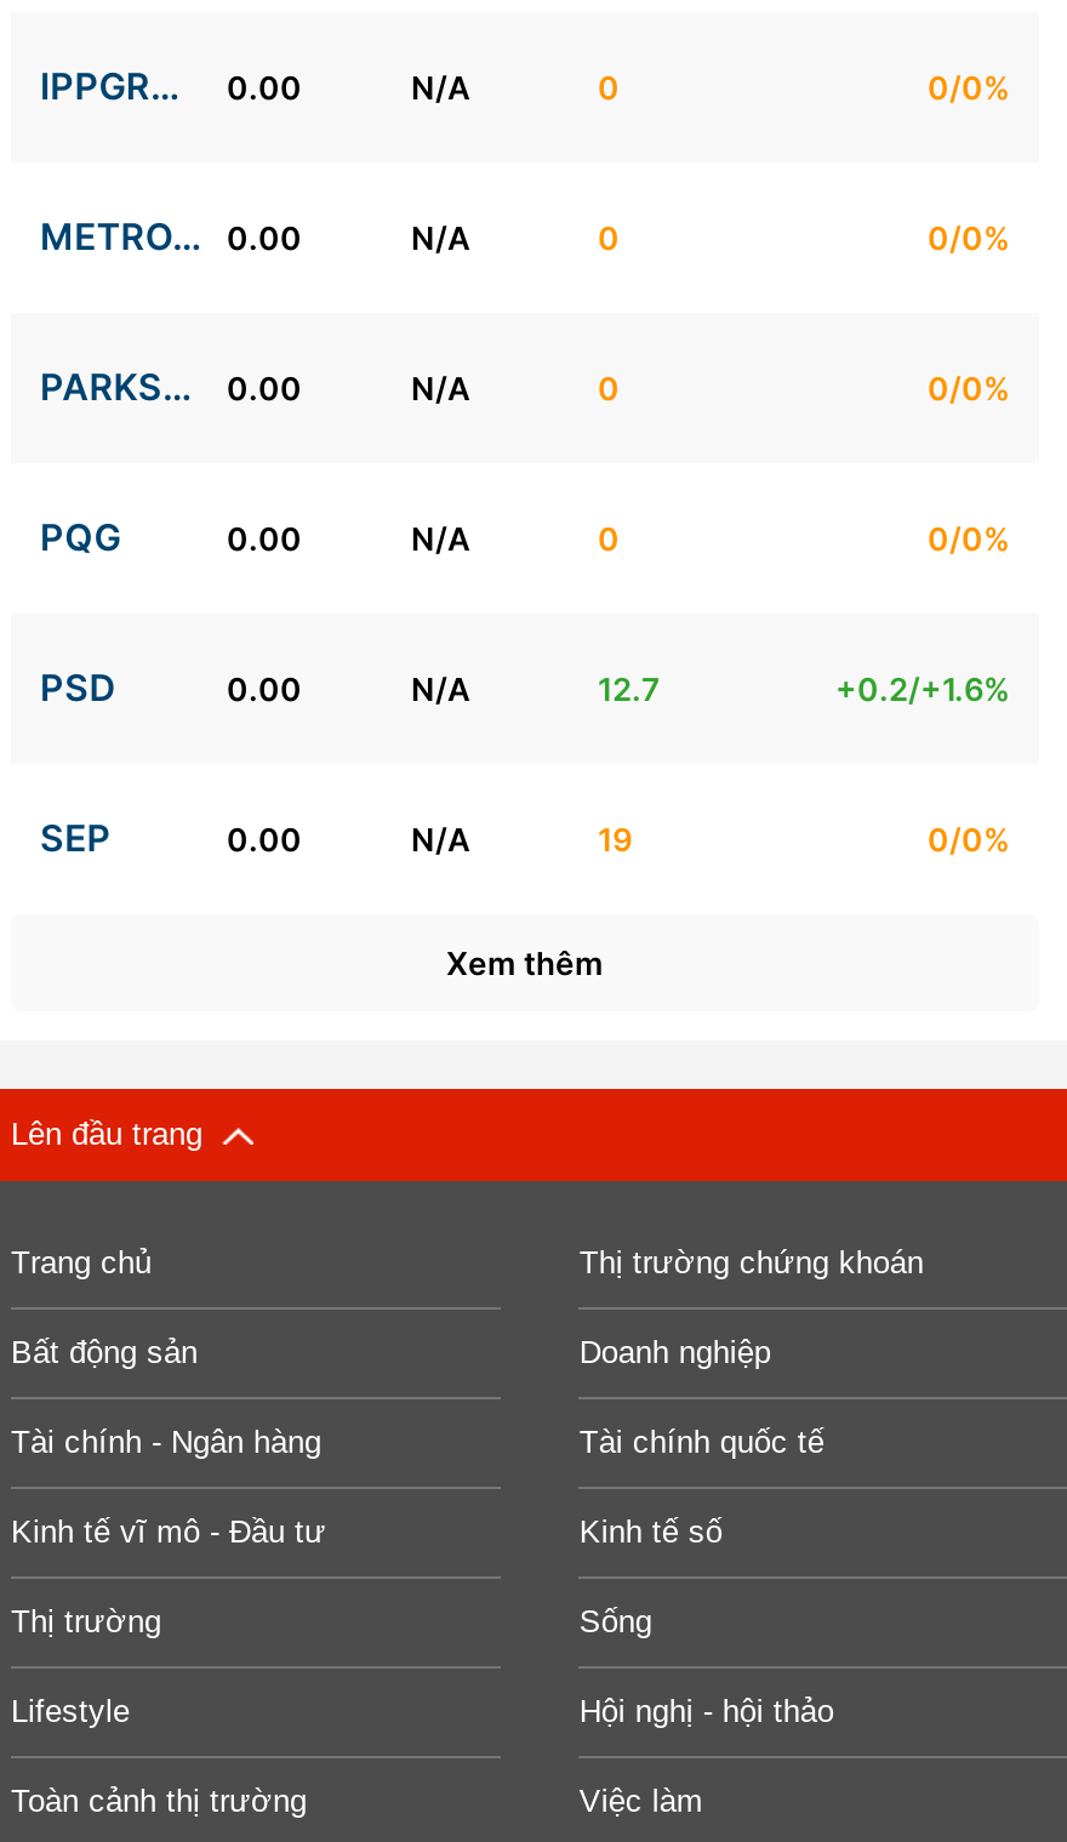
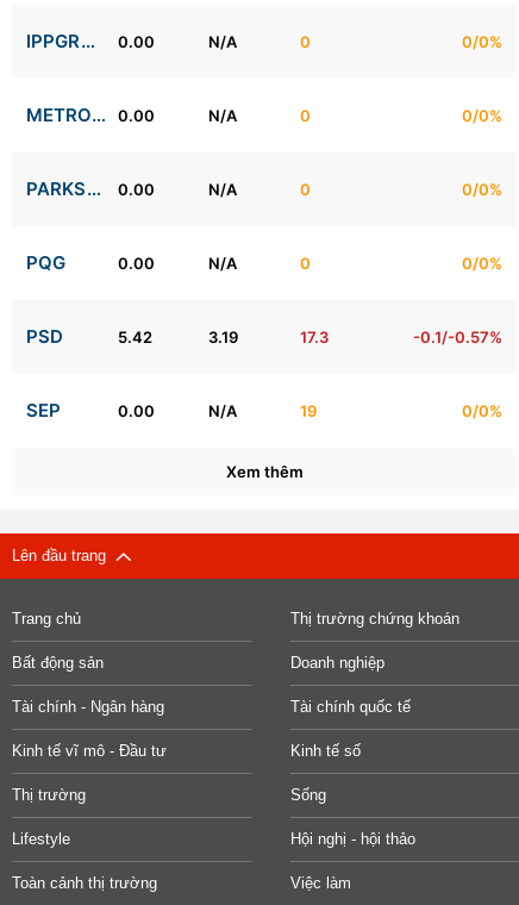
- 0.00
- N/A
- 12.7
- +0.2/+1.6%
+ 5.42
+ 3.19
+ 17.3
+ -0.1/-0.57%
